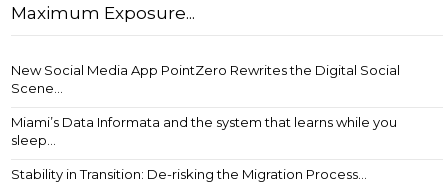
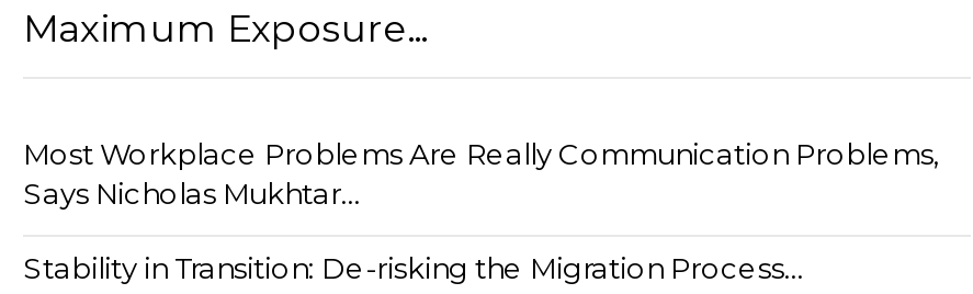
- New Social Media App PointZero Rewrites the Digital Social
- Scene...
- Miami’s Data Informata and the system that learns while you
- sleep...
+ Most Workplace Problems Are Really Communication Problems,
+ Says Nicholas Mukhtar...
